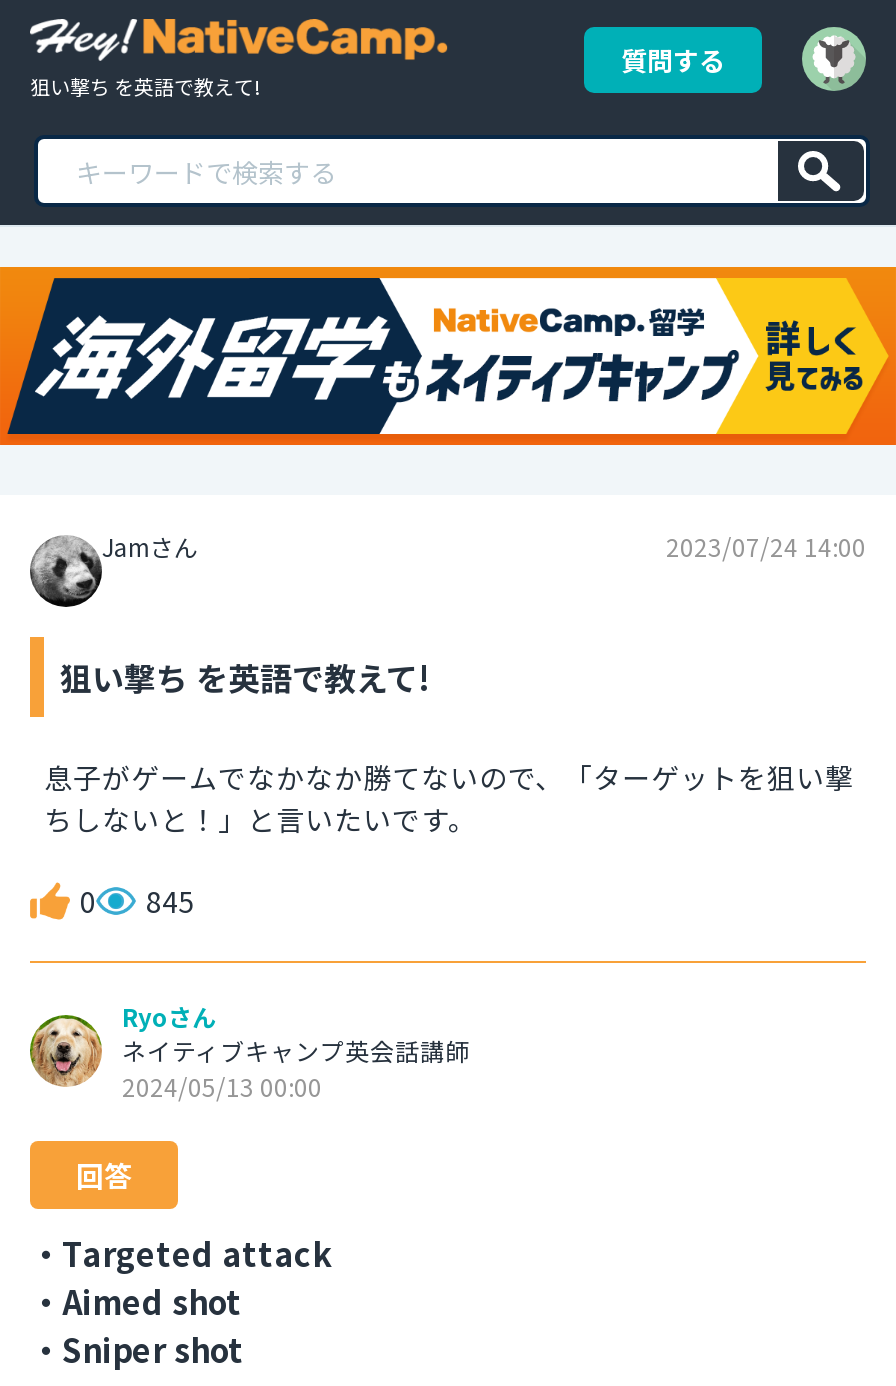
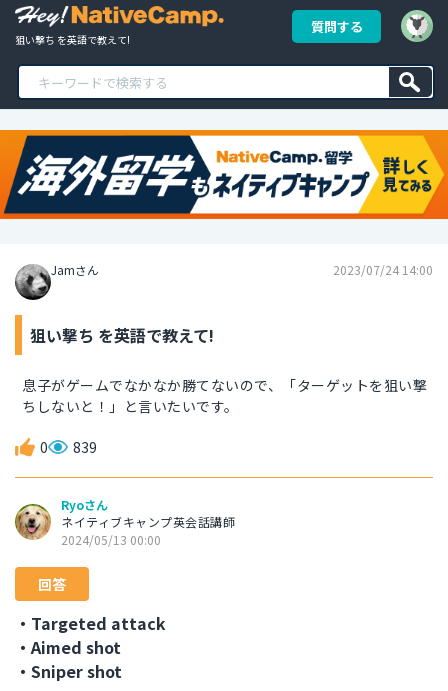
- 0 845
+ 0 839
